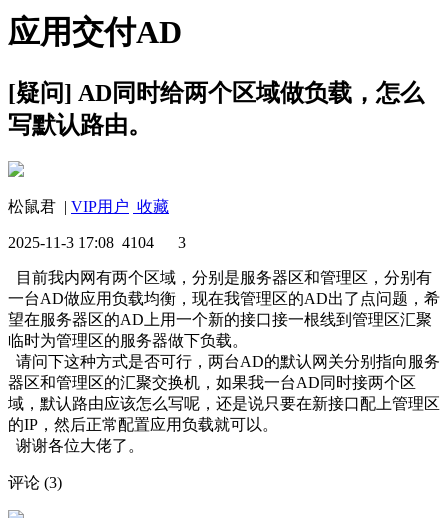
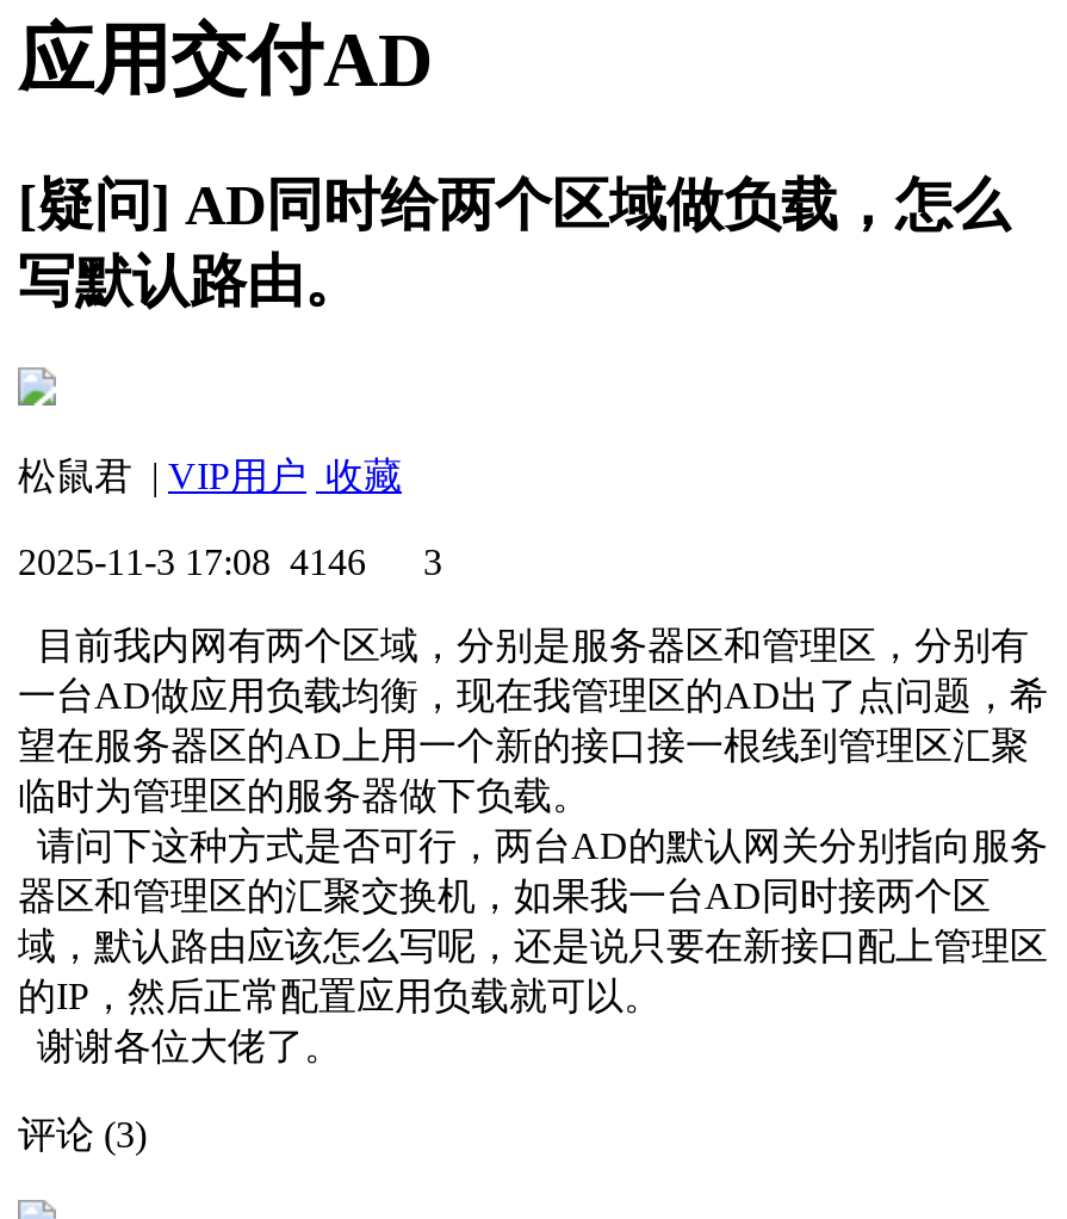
- 2025-11-3 17:08 4104 3
+ 2025-11-3 17:08 4146 3
